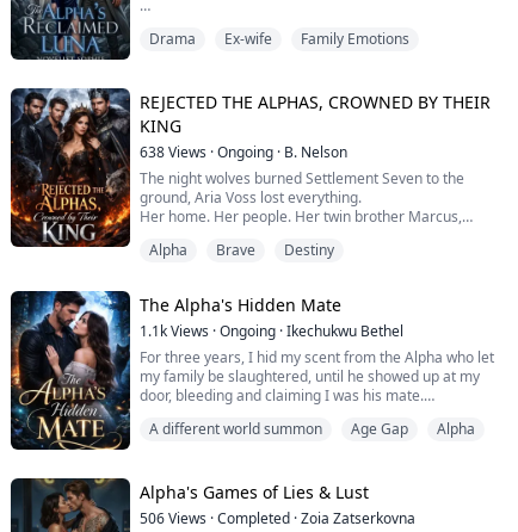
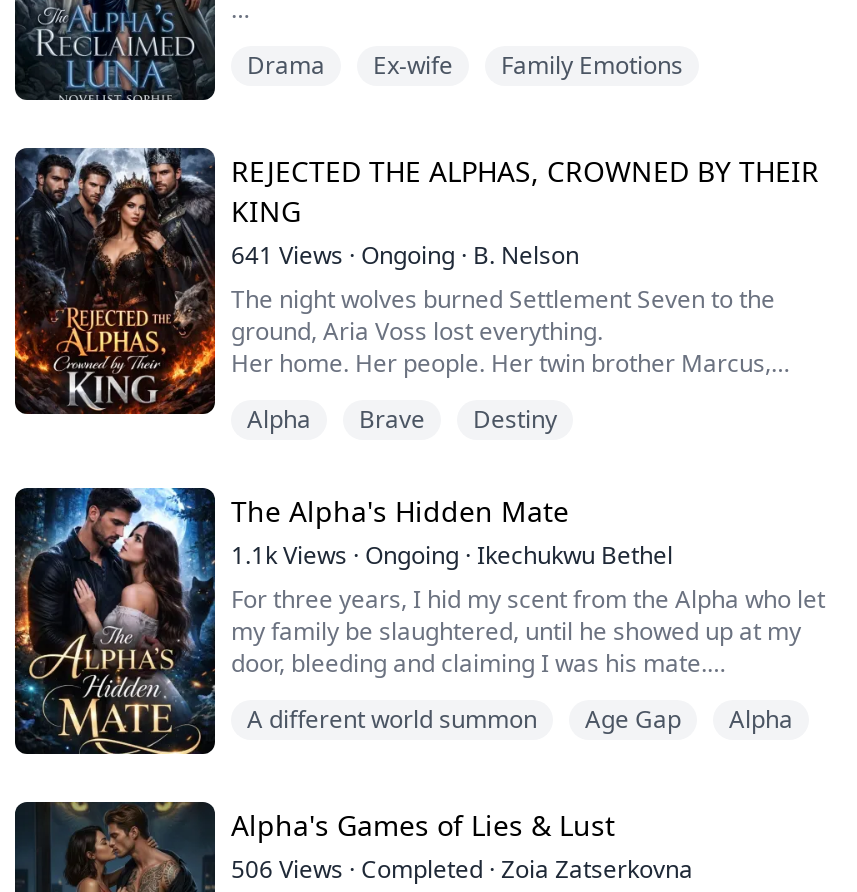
- 638 Views · Ongoing · B. Nelson
+ 641 Views · Ongoing · B. Nelson
